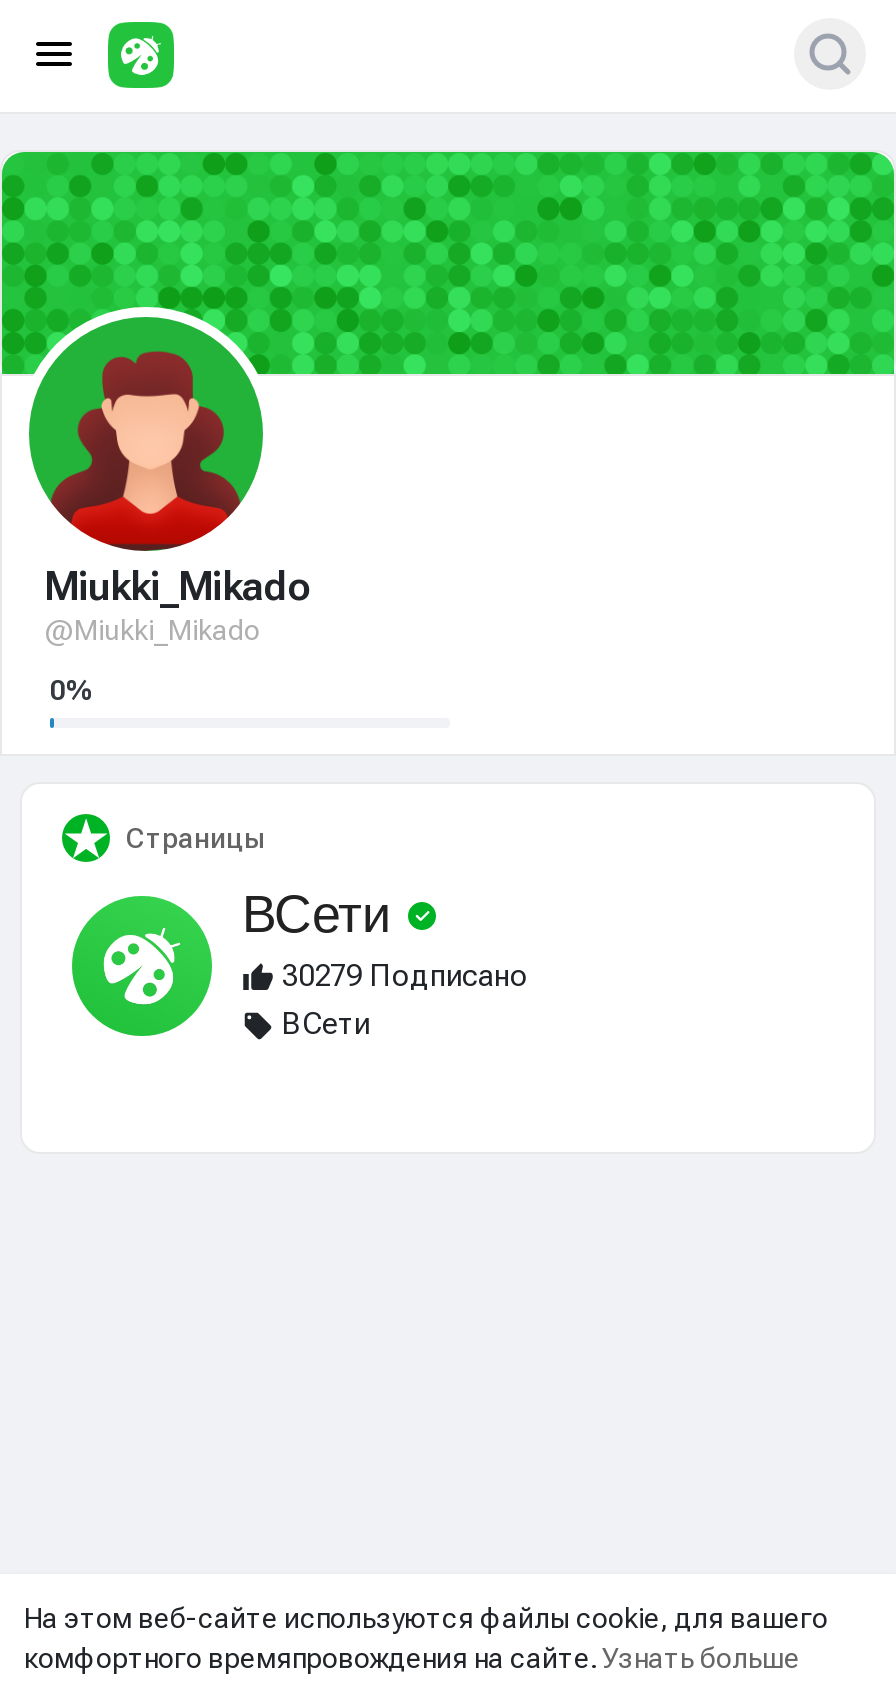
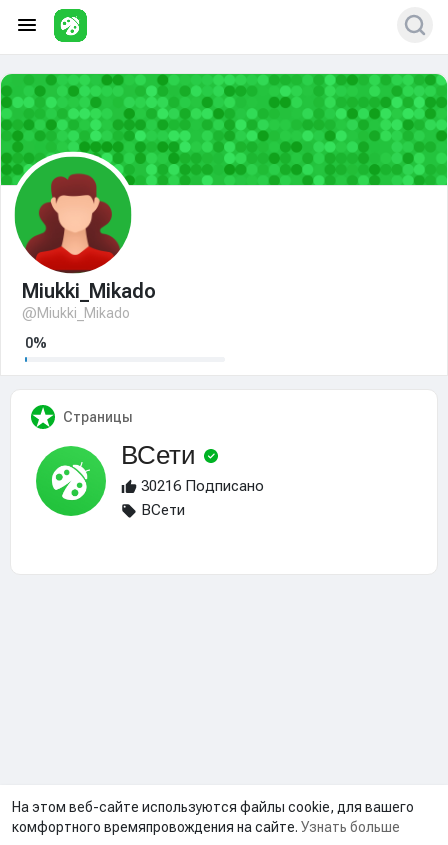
- 30279 Подписано
+ 30216 Подписано
